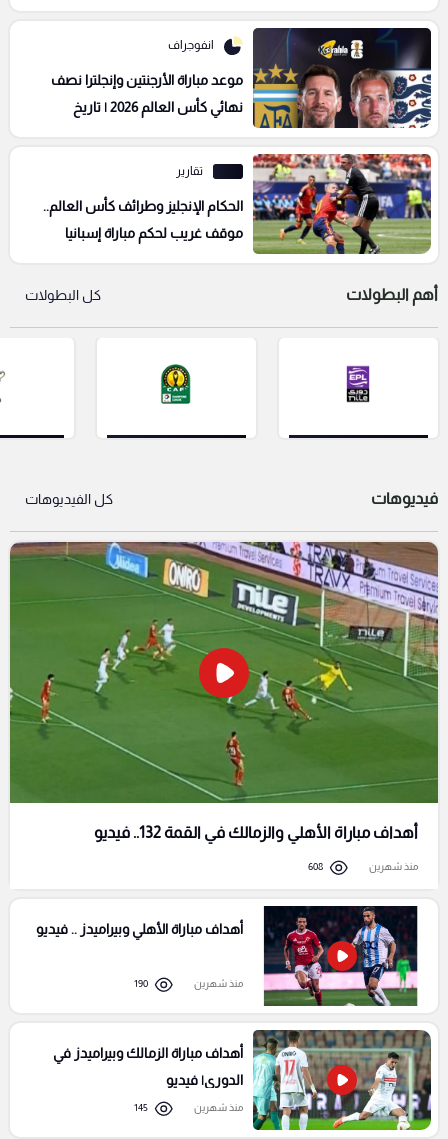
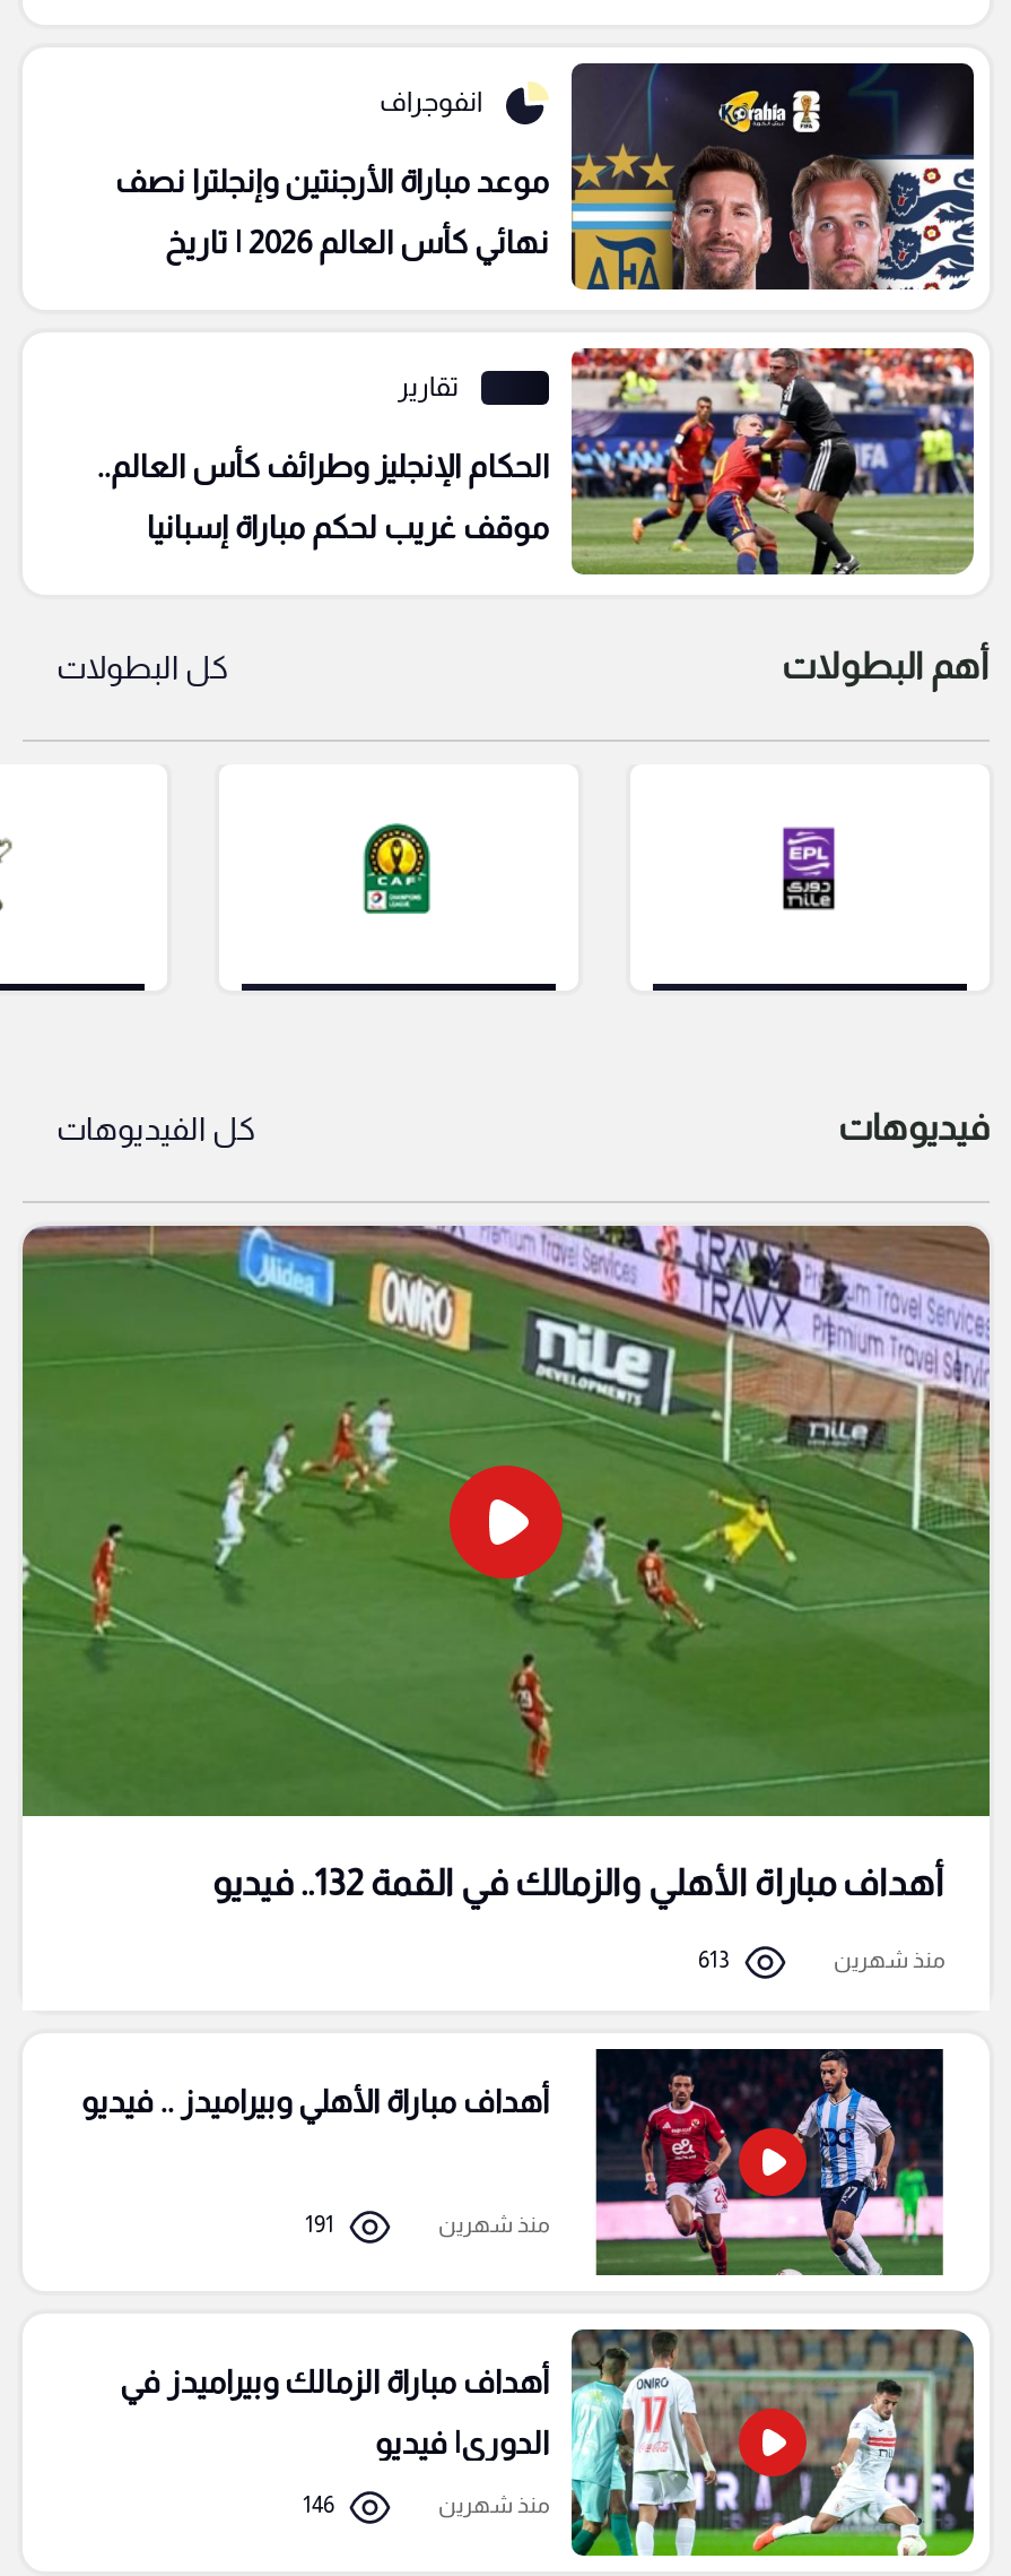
- 608
+ 613

- 190
+ 191

- 145
+ 146
